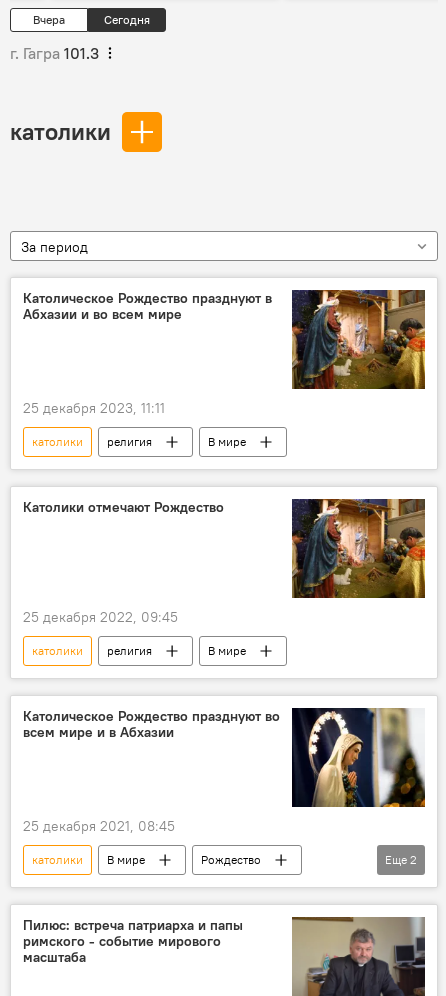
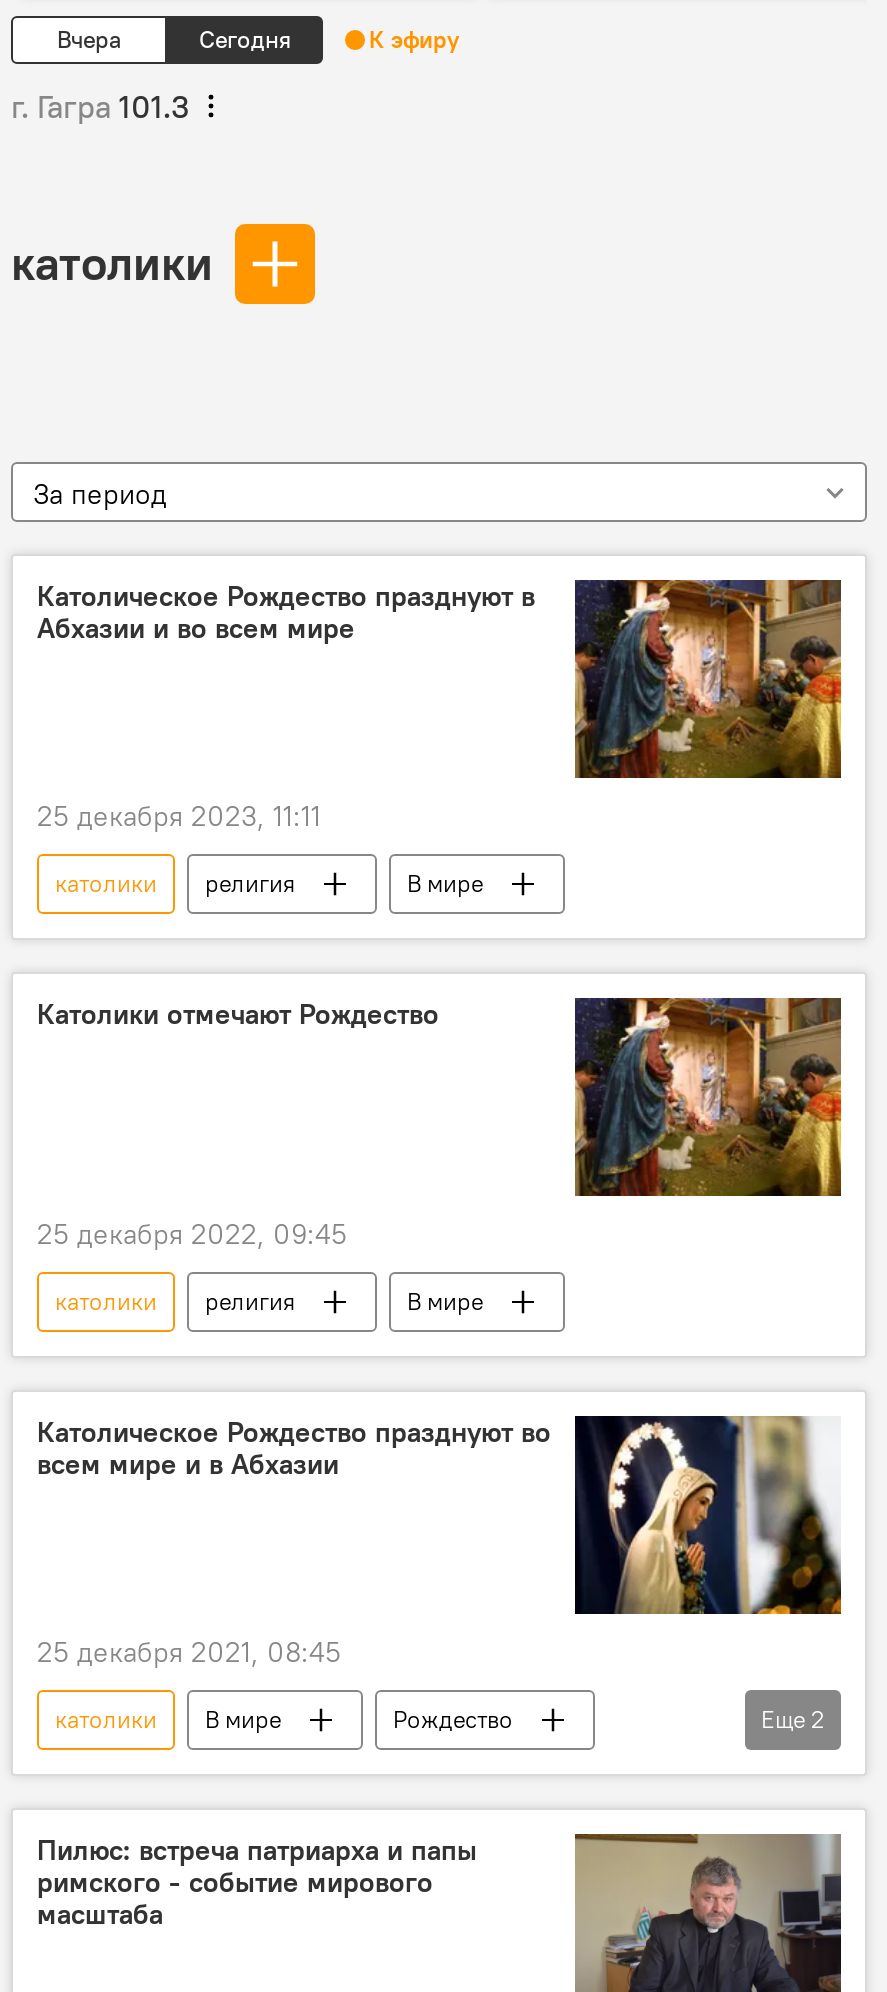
+ К эфиру
